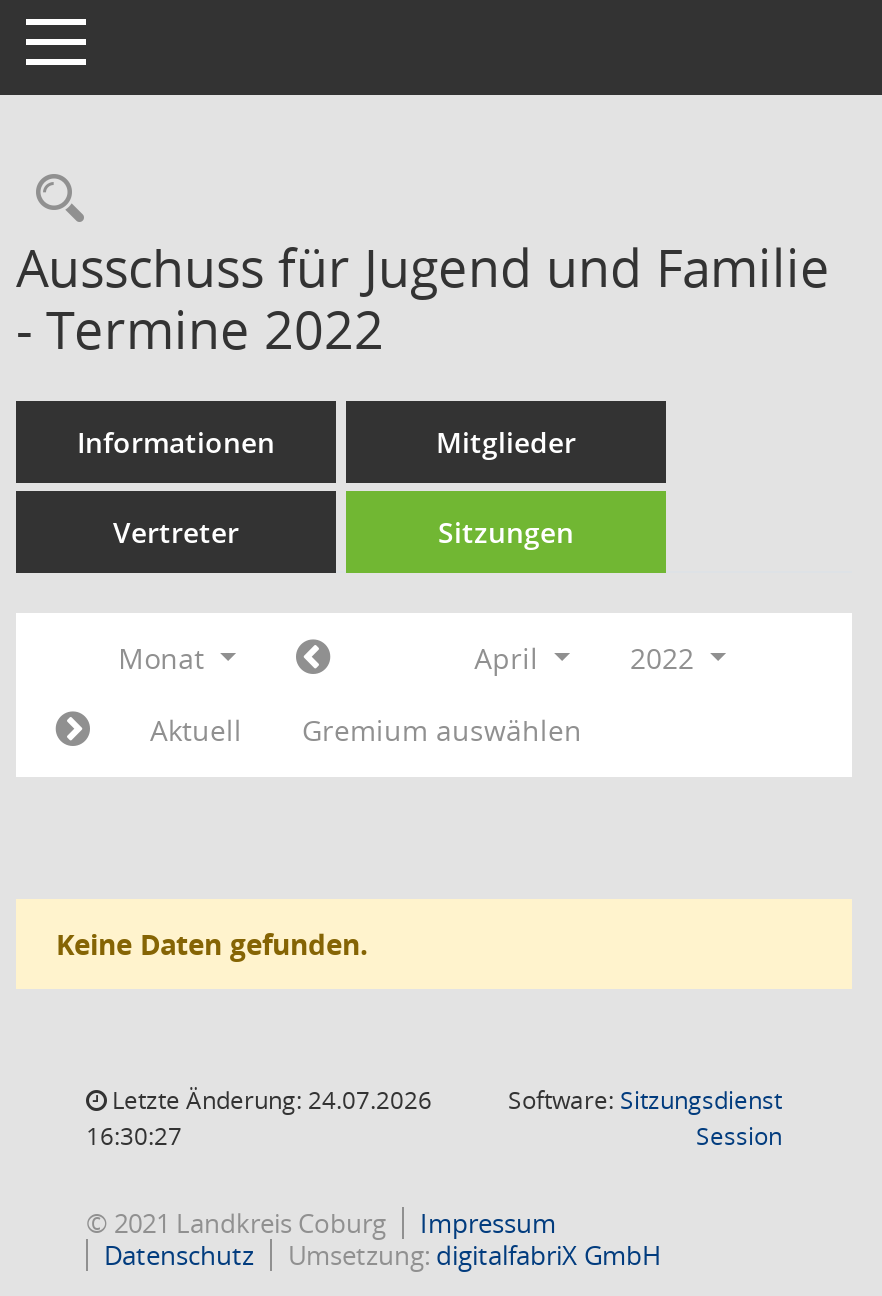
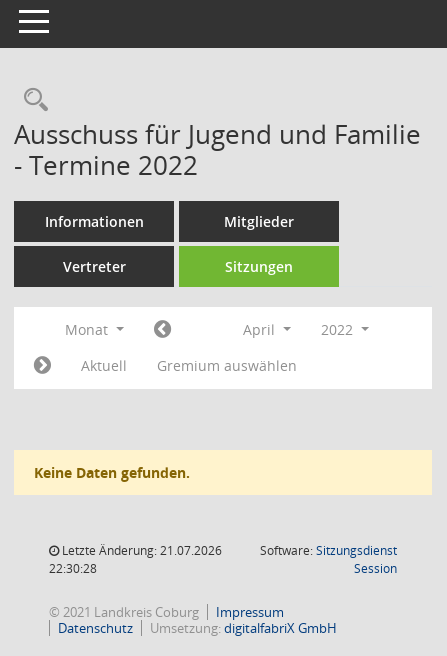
- Letzte Änderung: 24.07.2026
+ Letzte Änderung: 21.07.2026

- 16:30:27
+ 22:30:28
